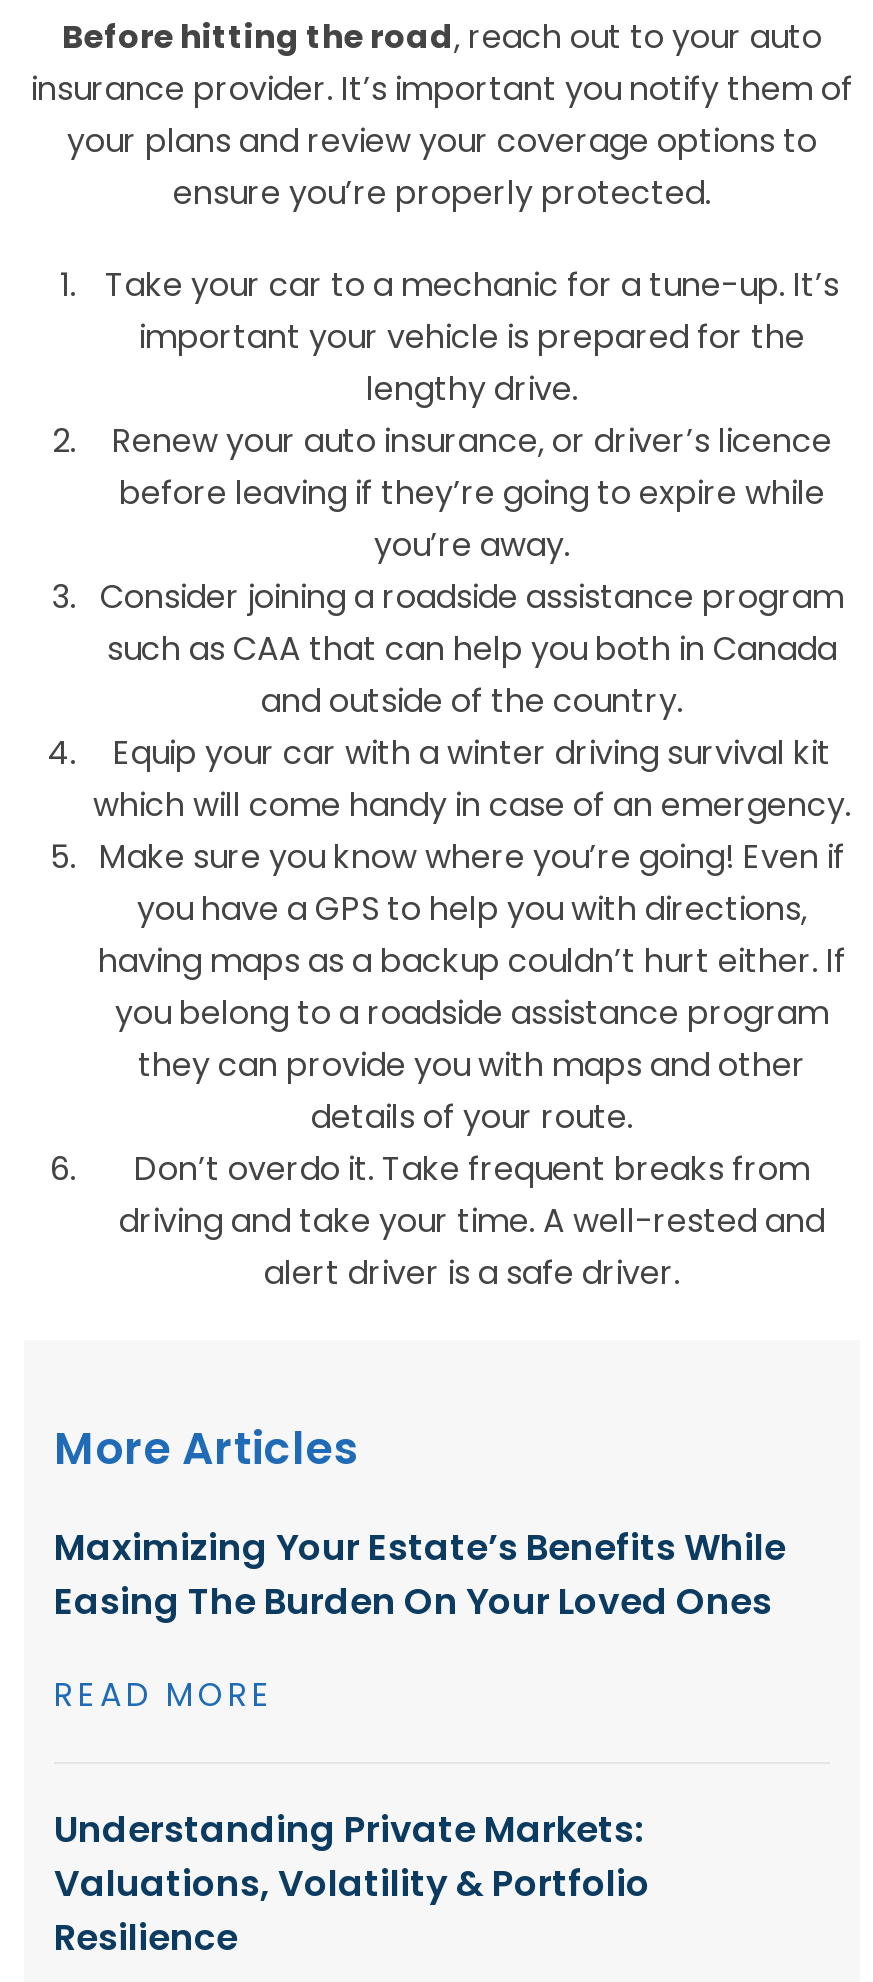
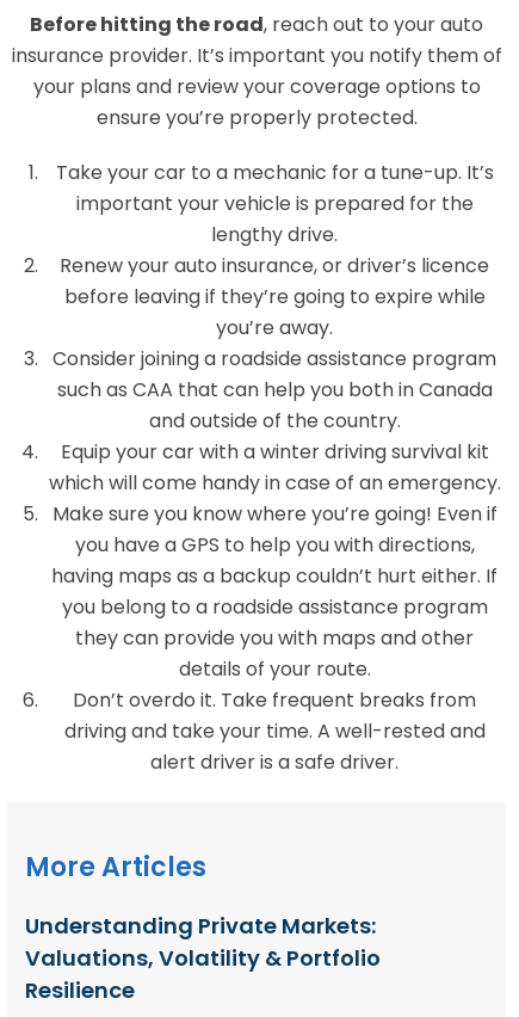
- Maximizing Your Estate’s Benefits While
- Easing The Burden On Your Loved Ones
- READ MORE
